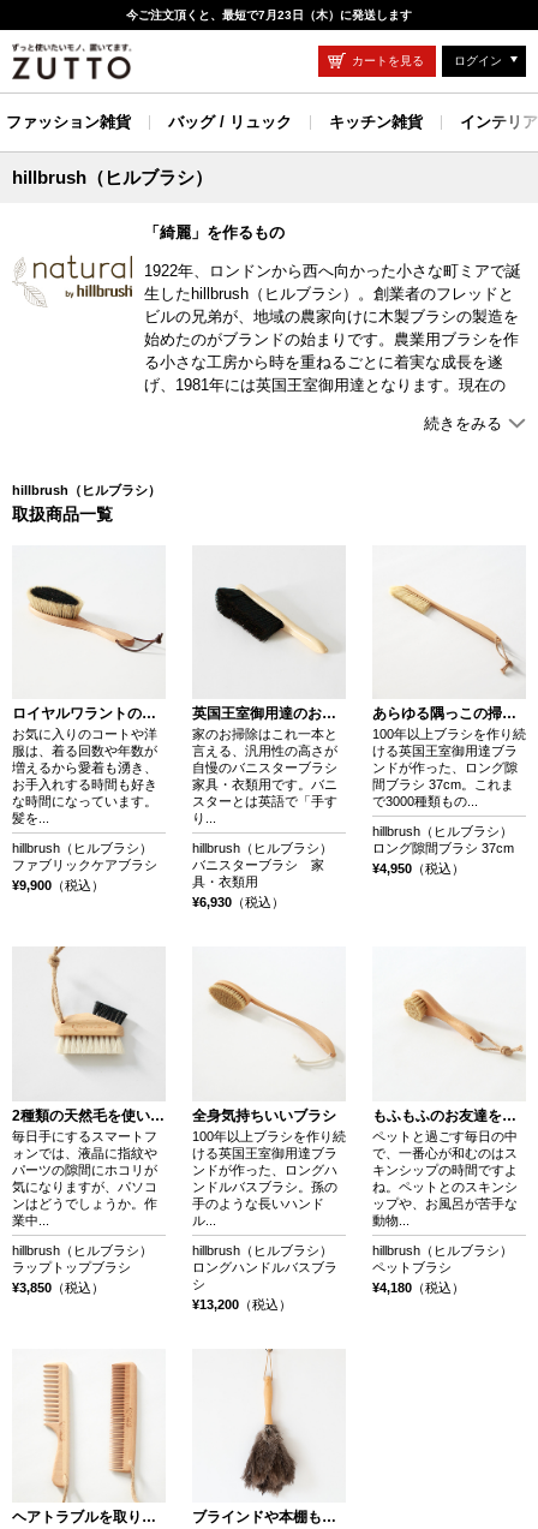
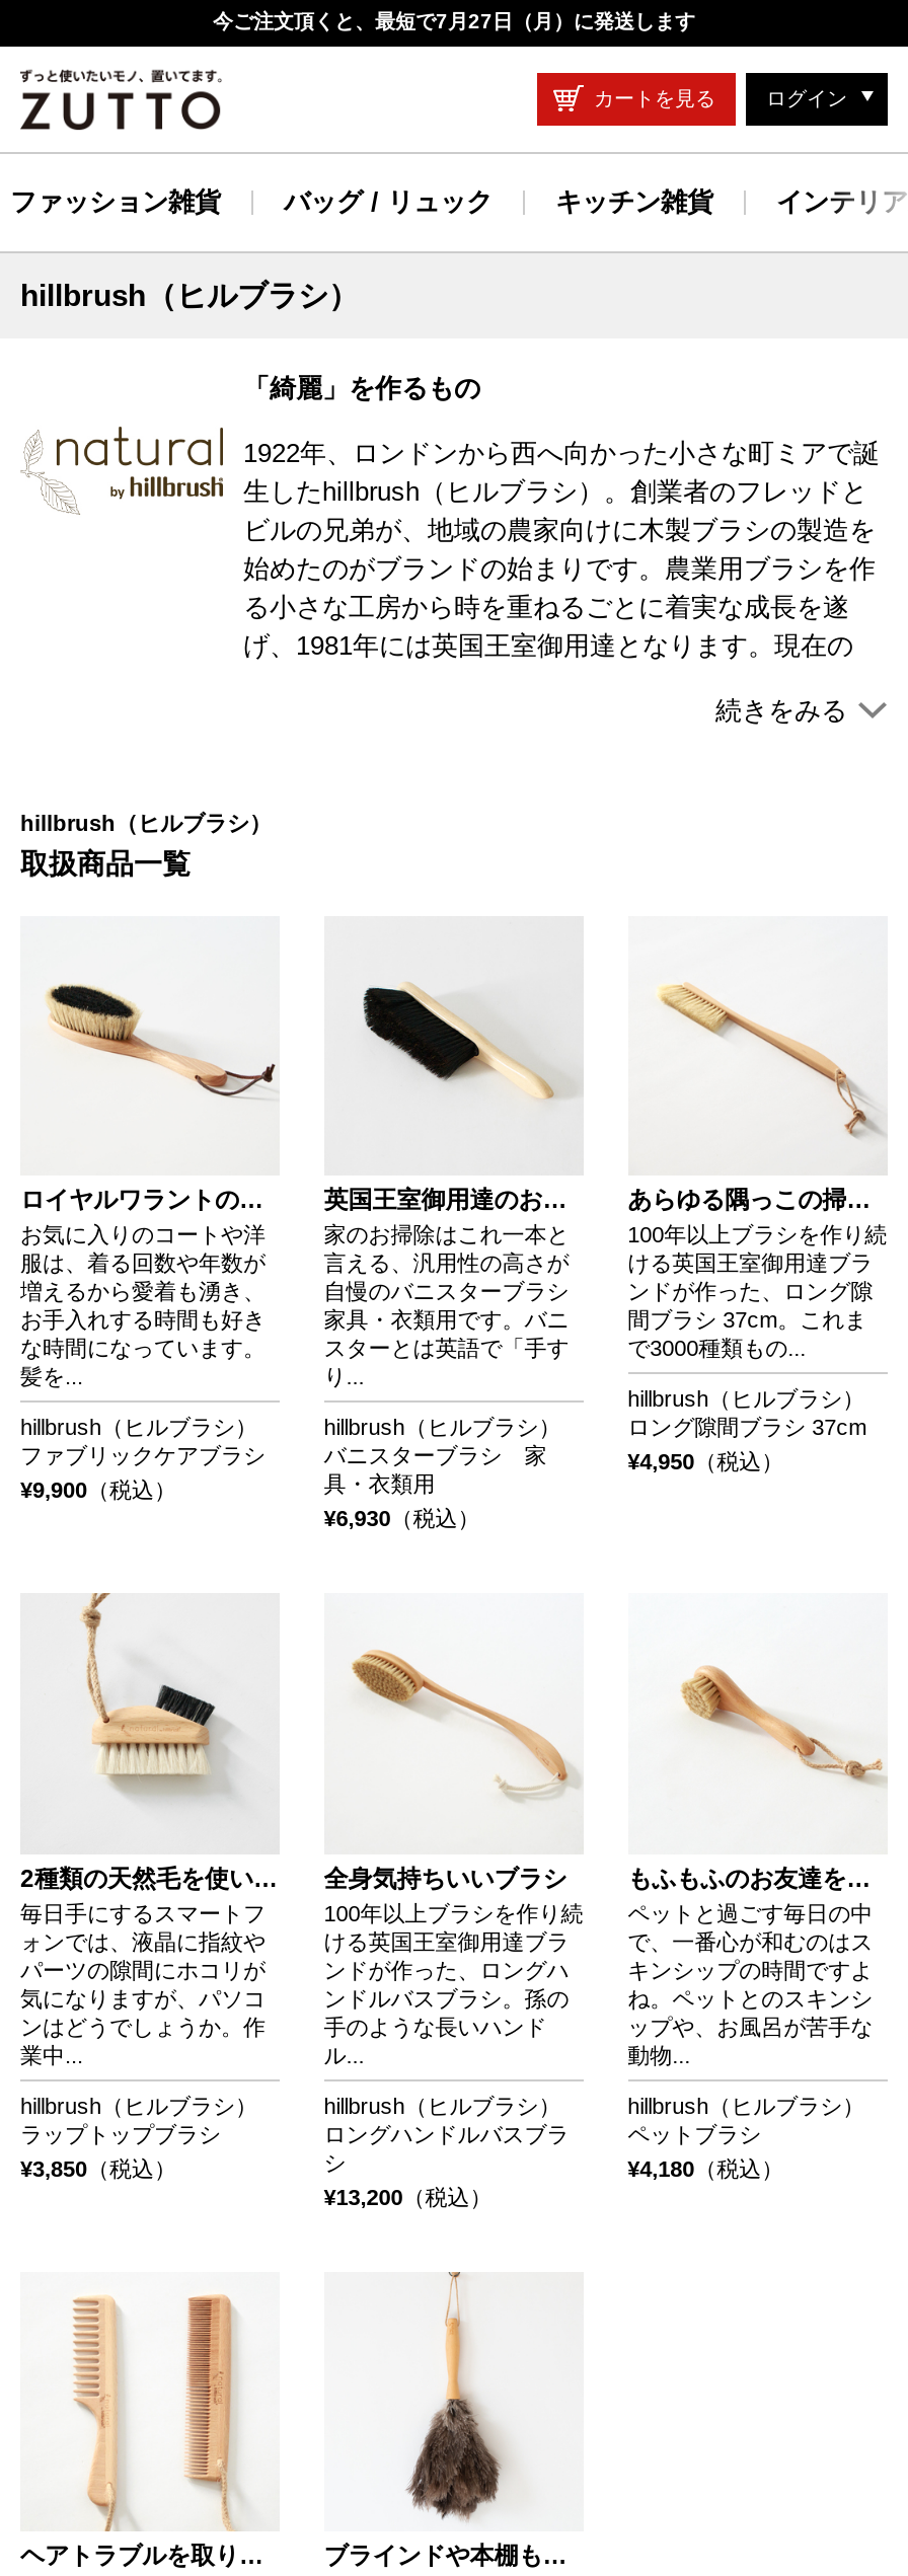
- 今ご注文頂くと、最短で7月23日（木）に発送します
+ 今ご注文頂くと、最短で7月27日（月）に発送します
